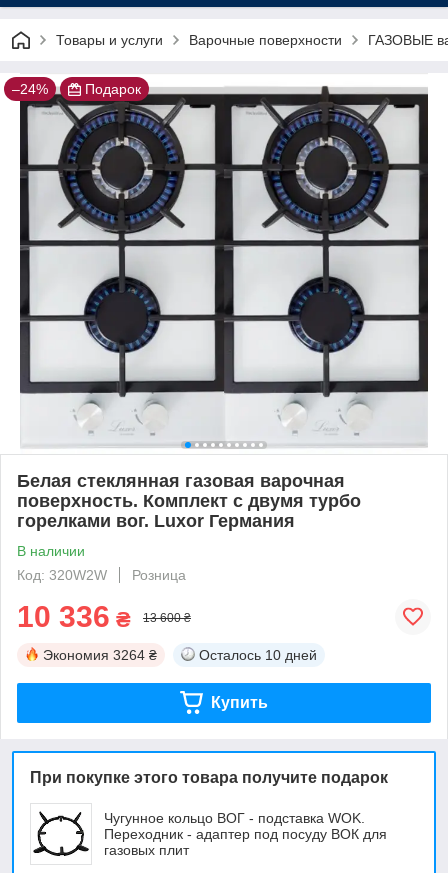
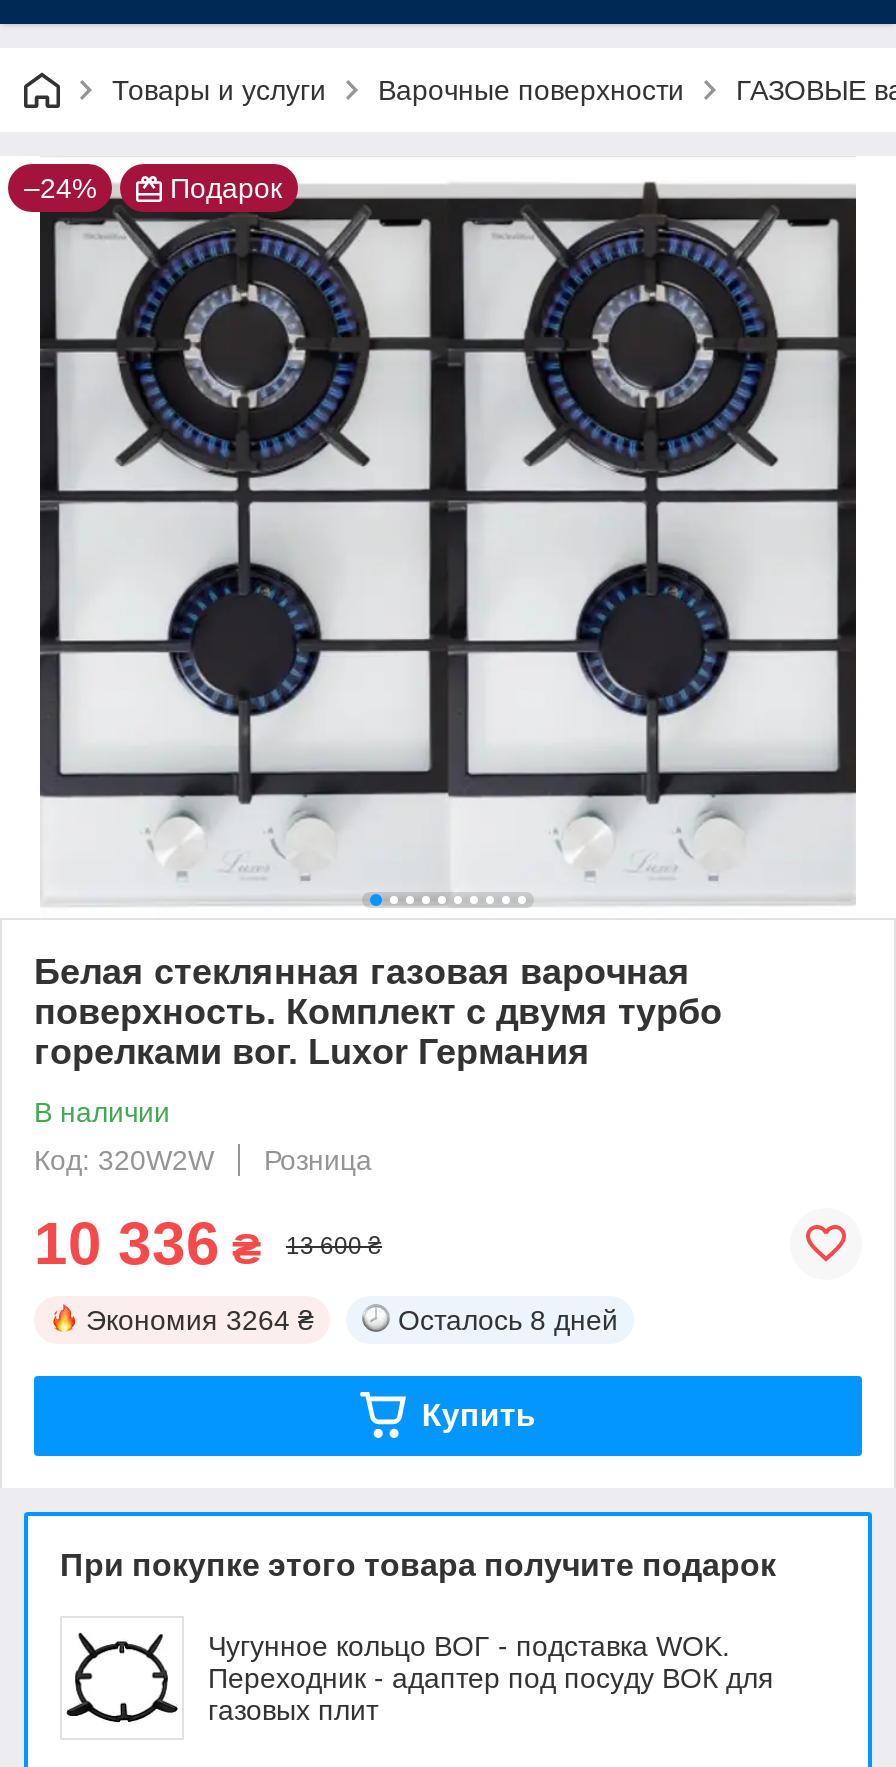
- Осталось 10 дней
+ Осталось 8 дней
